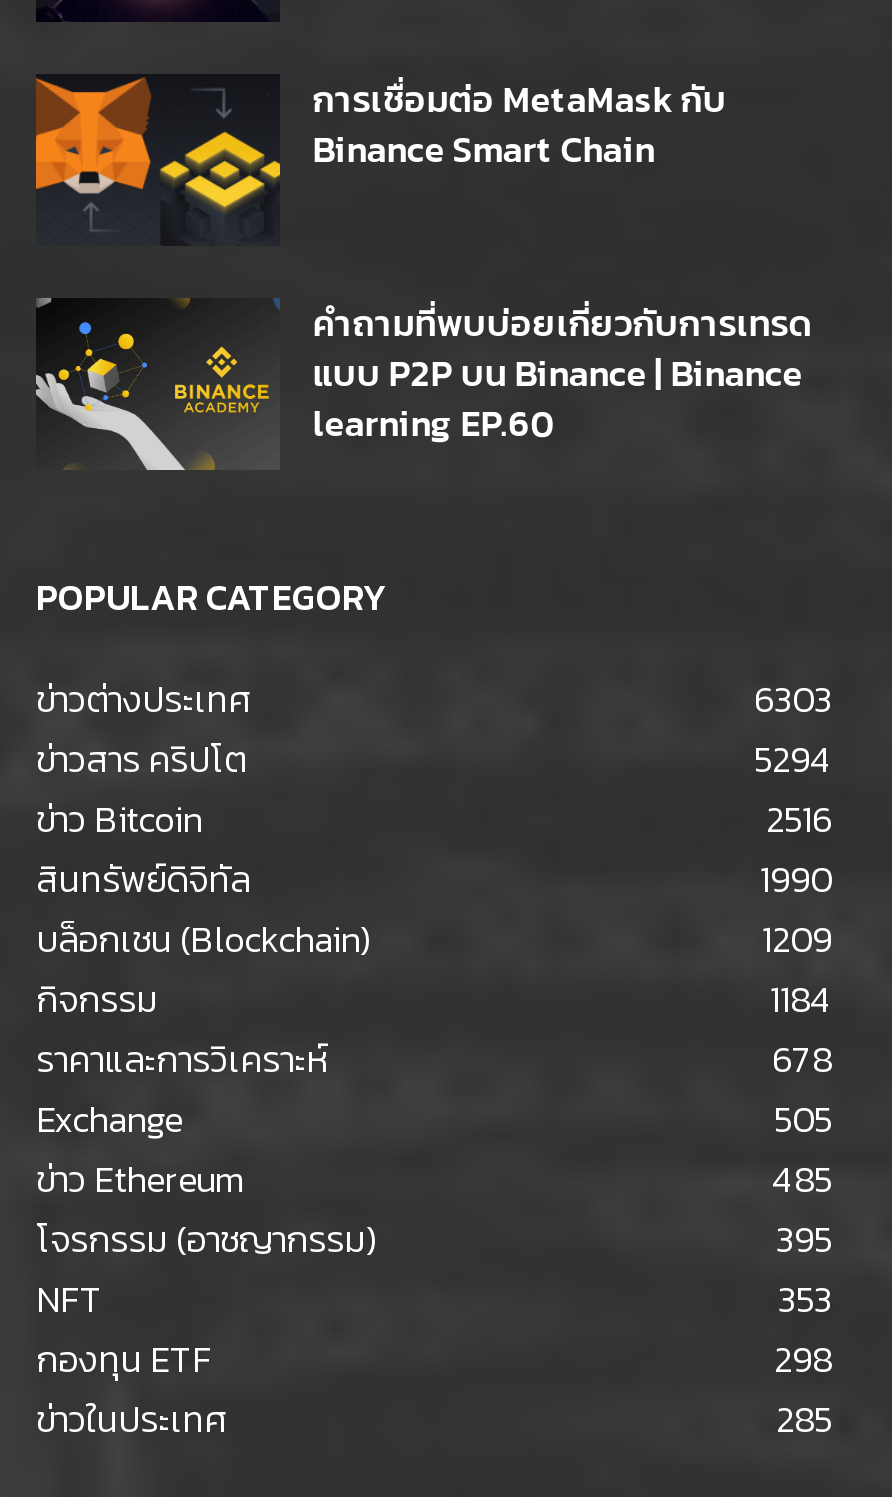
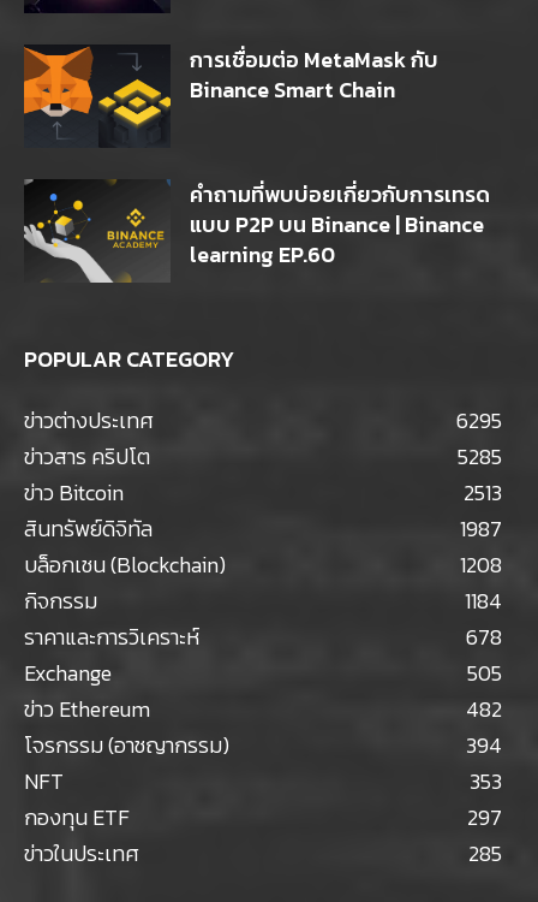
- 6303
+ 6295

- 5294
+ 5285

- 2516
+ 2513

- 1990
+ 1987

- 1209
+ 1208

- 485
+ 482

- 395
+ 394

- 298
+ 297
